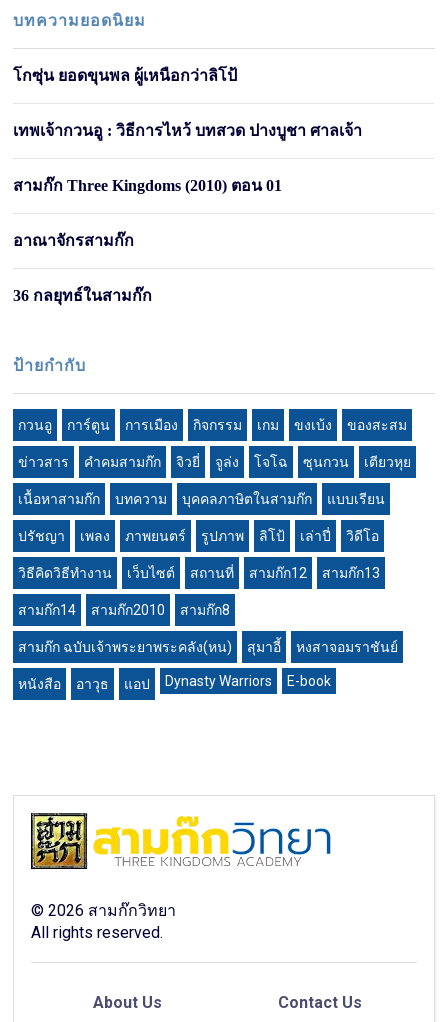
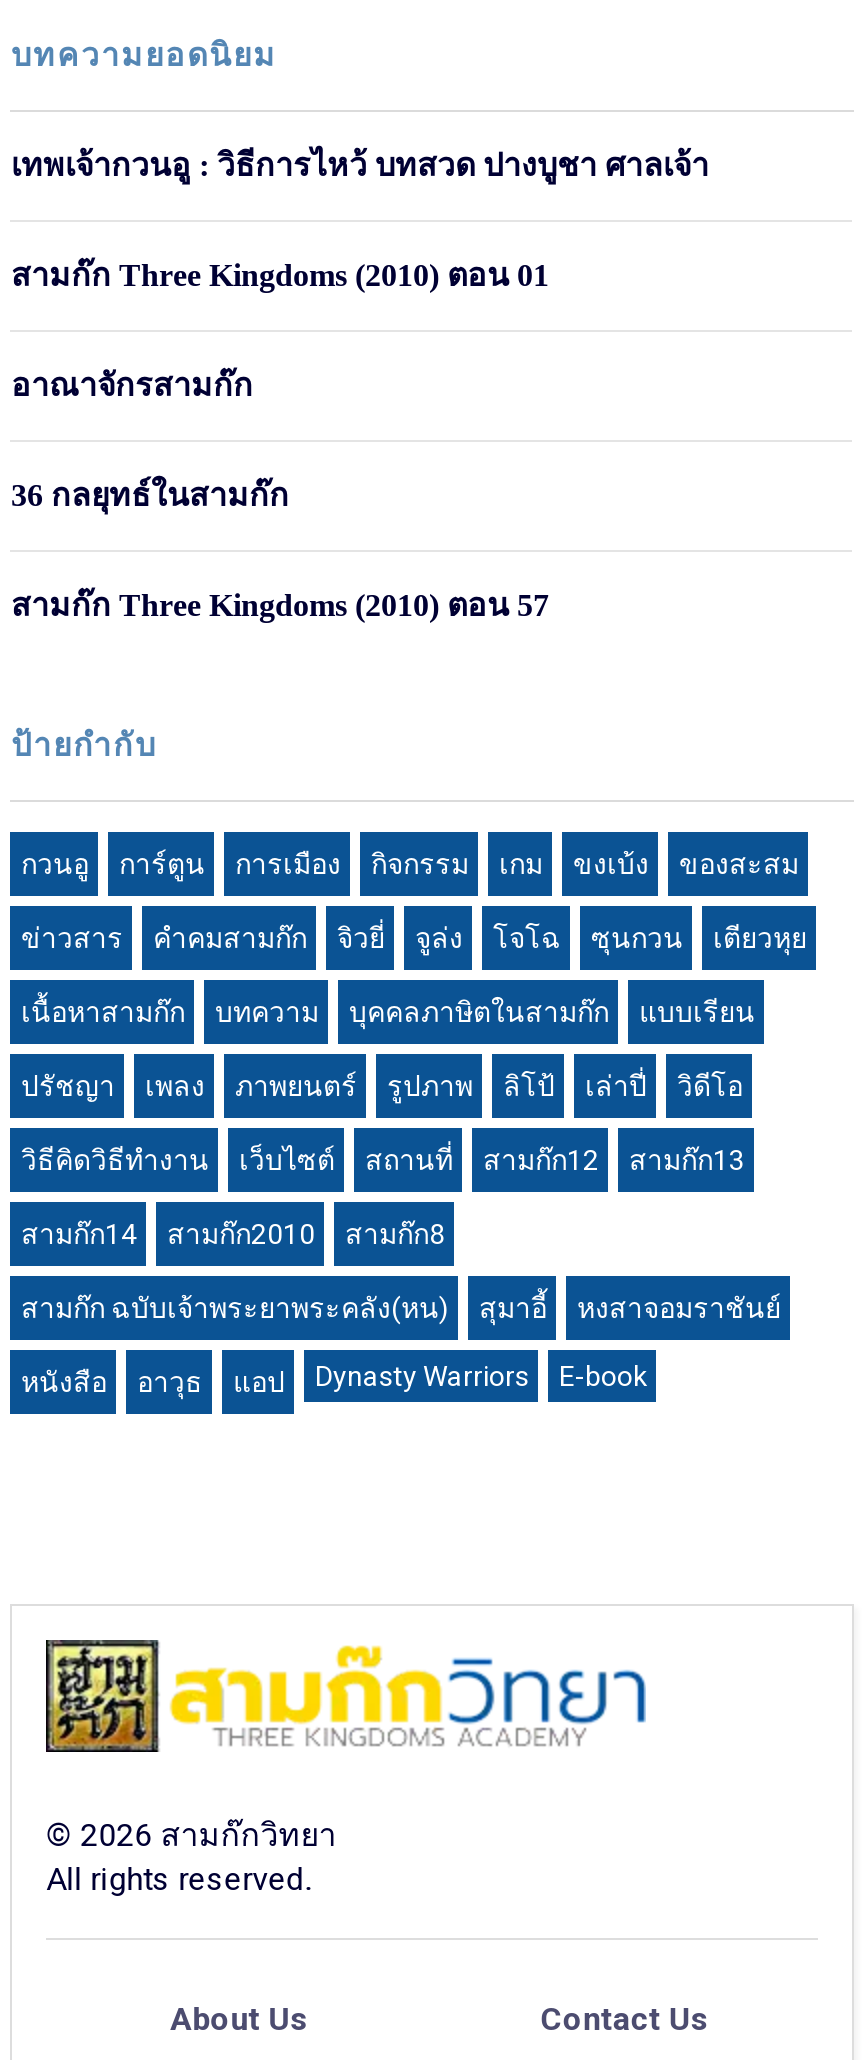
- โกซุ่น ยอดขุนพล ผู้เหนือกว่าลิโป้

moved up: เทพเจ้ากวนอู : วิธีการไหว้ บทสวด ปางบูชา ศาลเจ้า | สามก๊ก Three Kingdoms (2010) ตอน 01 | อาณาจักรสามก๊ก | 36 กลยุทธ์ในสามก๊ก

+ สามก๊ก Three Kingdoms (2010) ตอน 57
